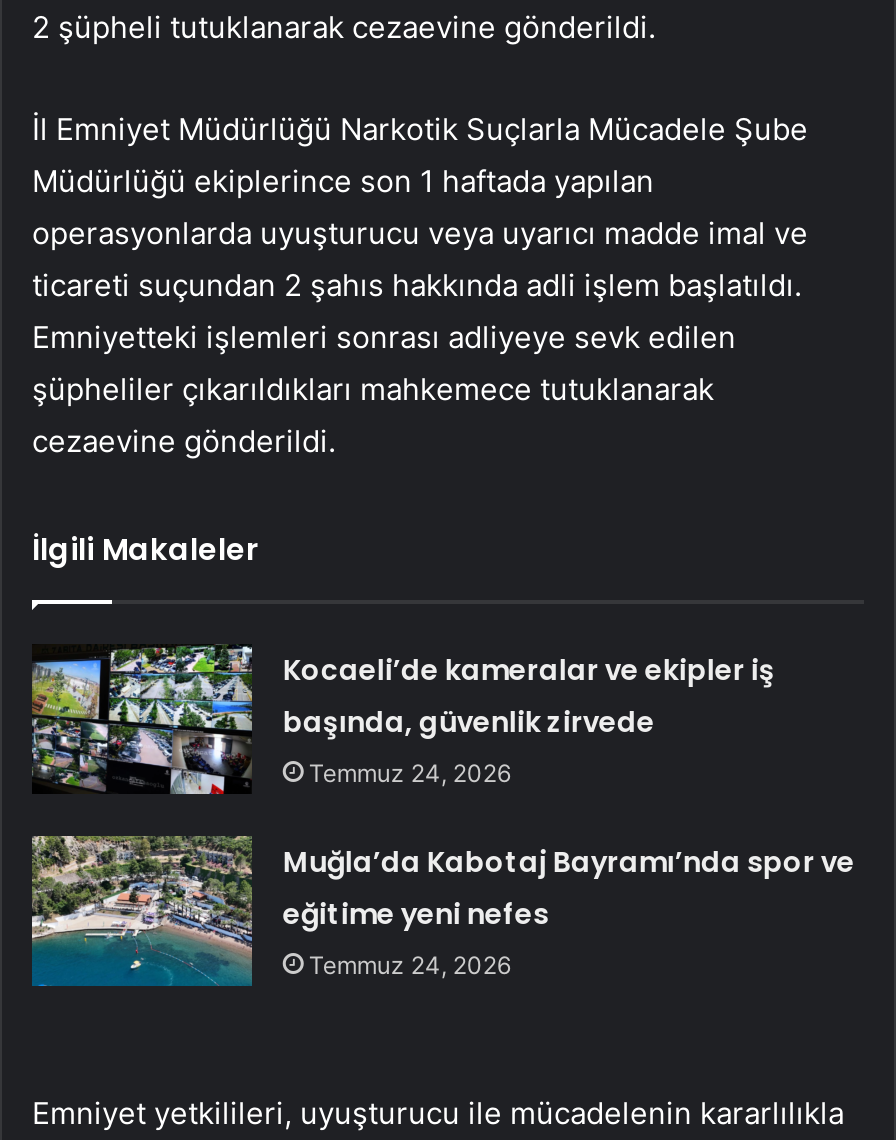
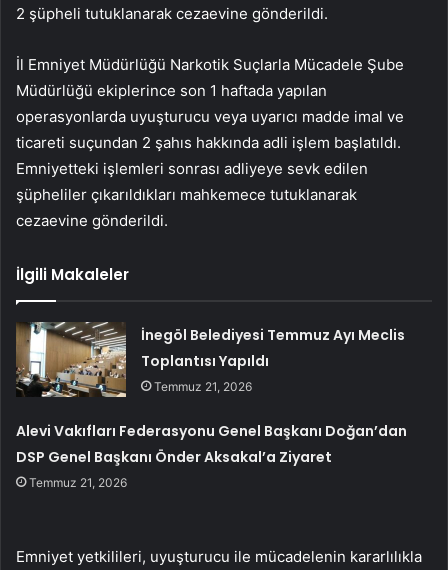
- [image]
- Kocaeli’de kameralar ve ekipler iş
- başında, güvenlik zirvede
- Temmuz 24, 2026
+ [image]
+ İnegöl Belediyesi Temmuz Ayı Meclis
+ Toplantısı Yapıldı
+ Temmuz 21, 2026

- Muğla’da Kabotaj Bayramı’nda spor ve
- eğitime yeni nefes
- Temmuz 24, 2026
+ Alevi Vakıfları Federasyonu Genel Başkanı Doğan’dan
+ DSP Genel Başkanı Önder Aksakal’a Ziyaret
+ Temmuz 21, 2026
